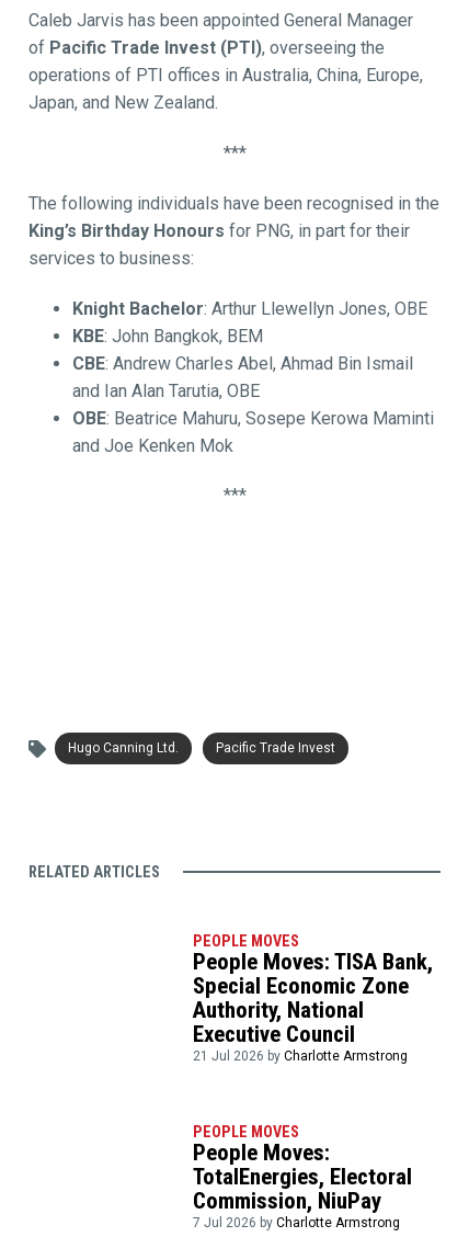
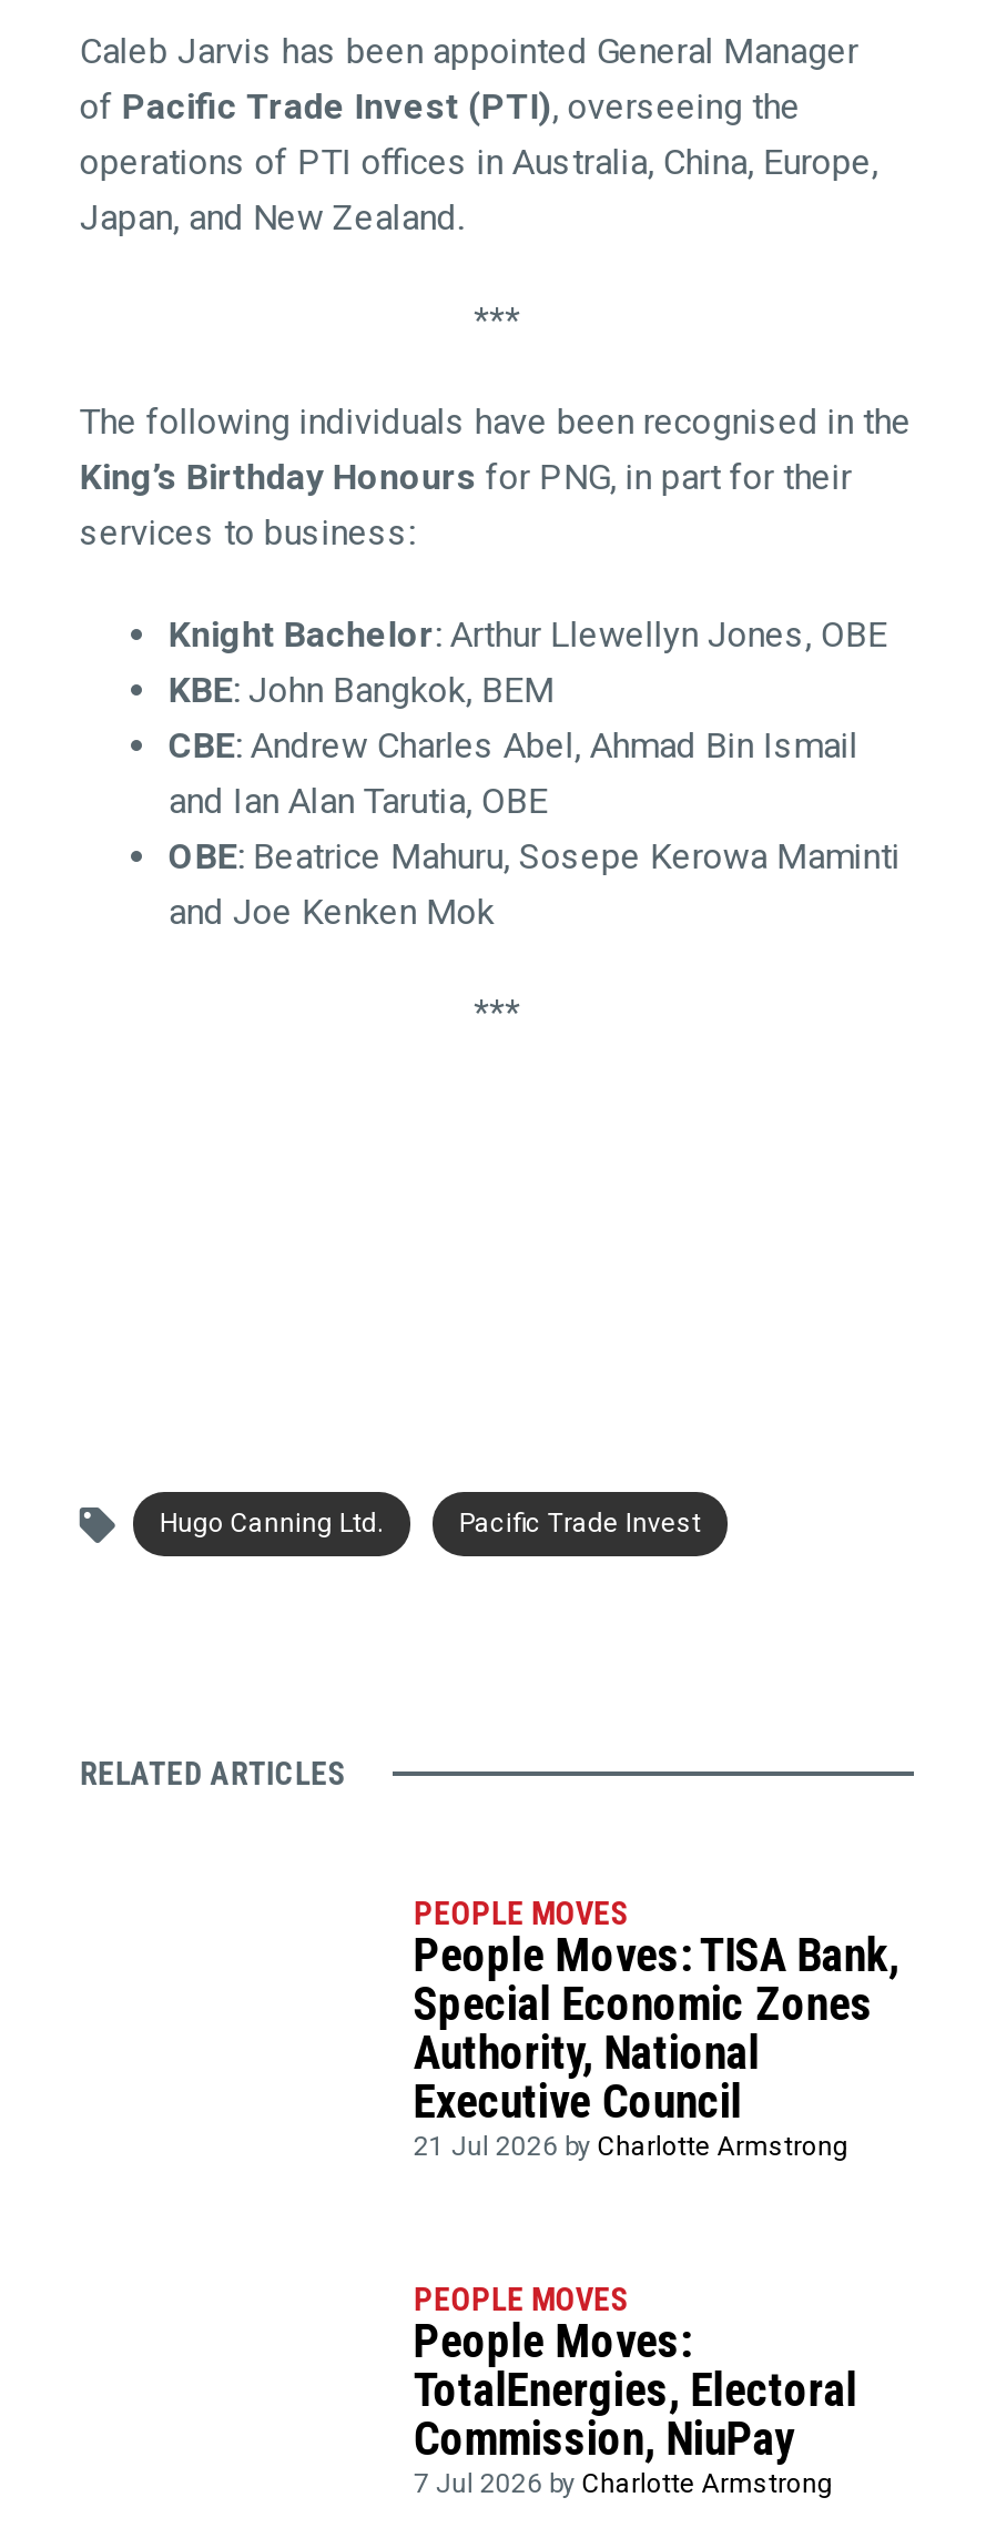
- Special Economic Zone
+ Special Economic Zones
